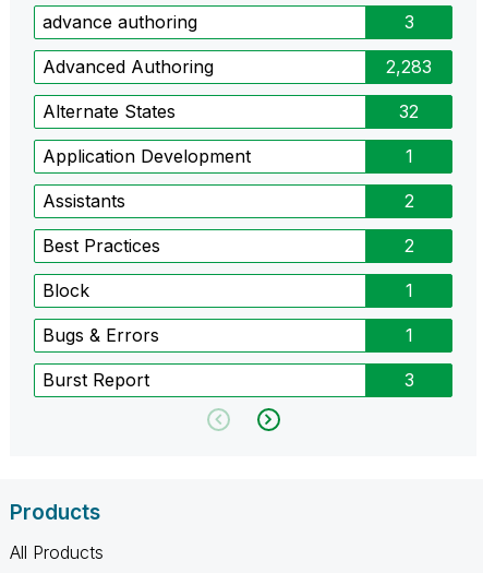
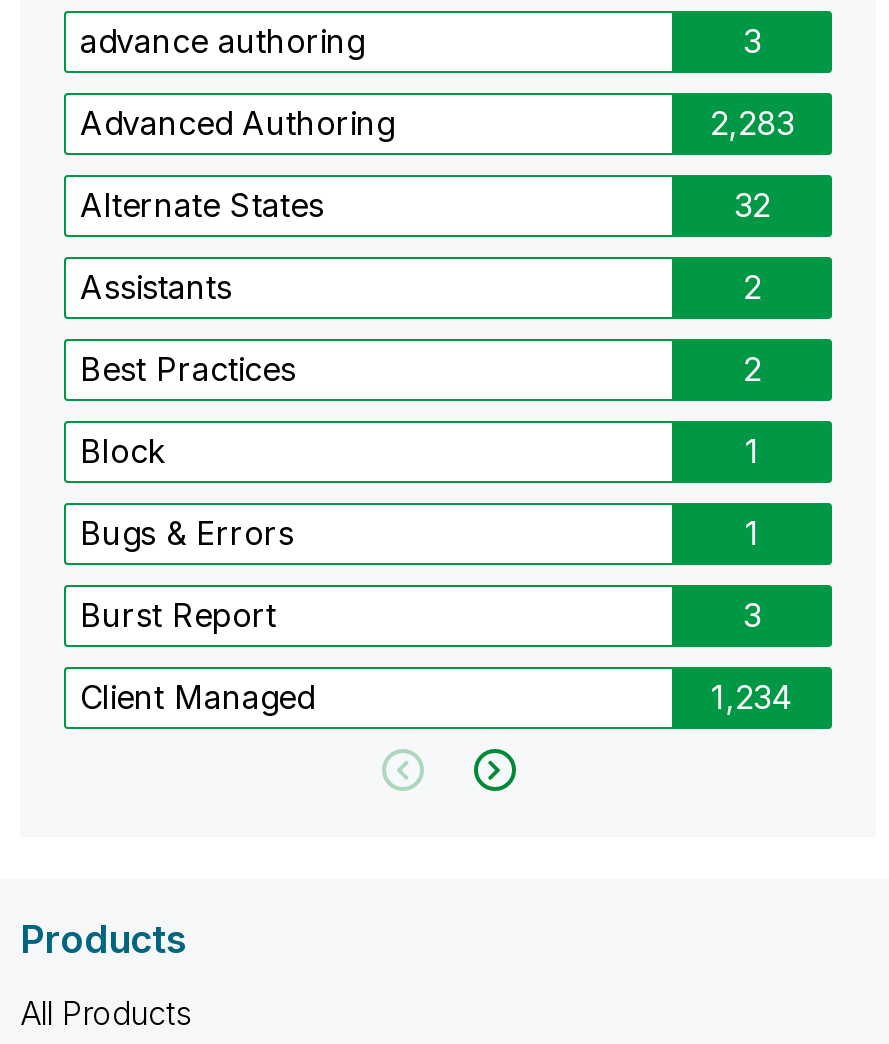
- Application Development
- 1

moved up: Assistants | 2 | Best Practices | ... | Burst Report | 3

+ Client Managed
+ 1,234
